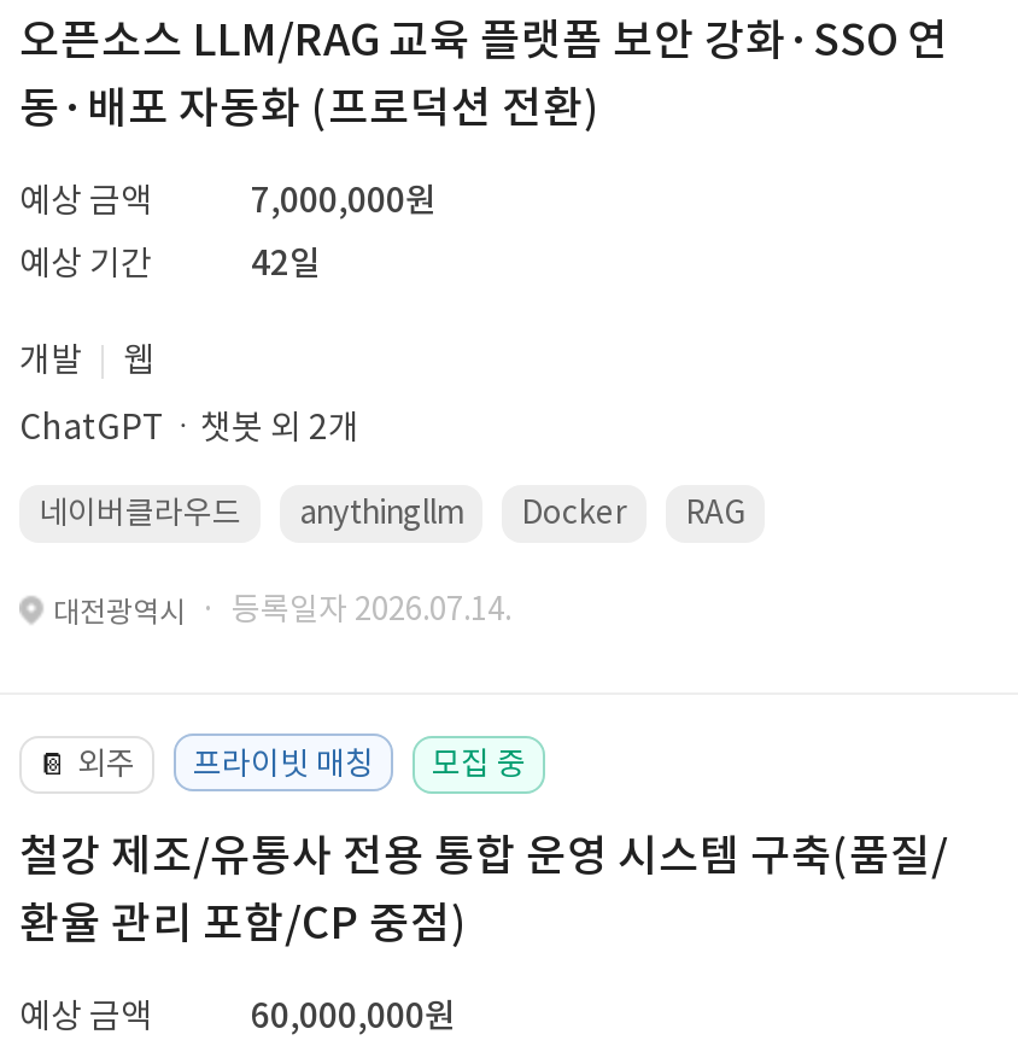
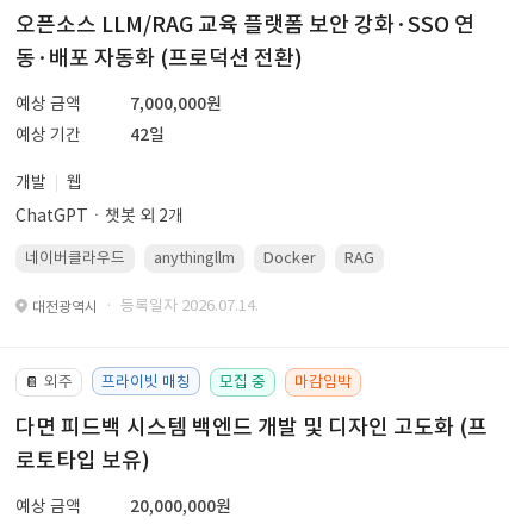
- 철강 제조/유통사 전용 통합 운영 시스템 구축(품질/
- 환율 관리 포함/CP 중점)
+ 마감임박
+ 다면 피드백 시스템 백엔드 개발 및 디자인 고도화 (프
+ 로토타입 보유)

- 60,000,000원
+ 20,000,000원
